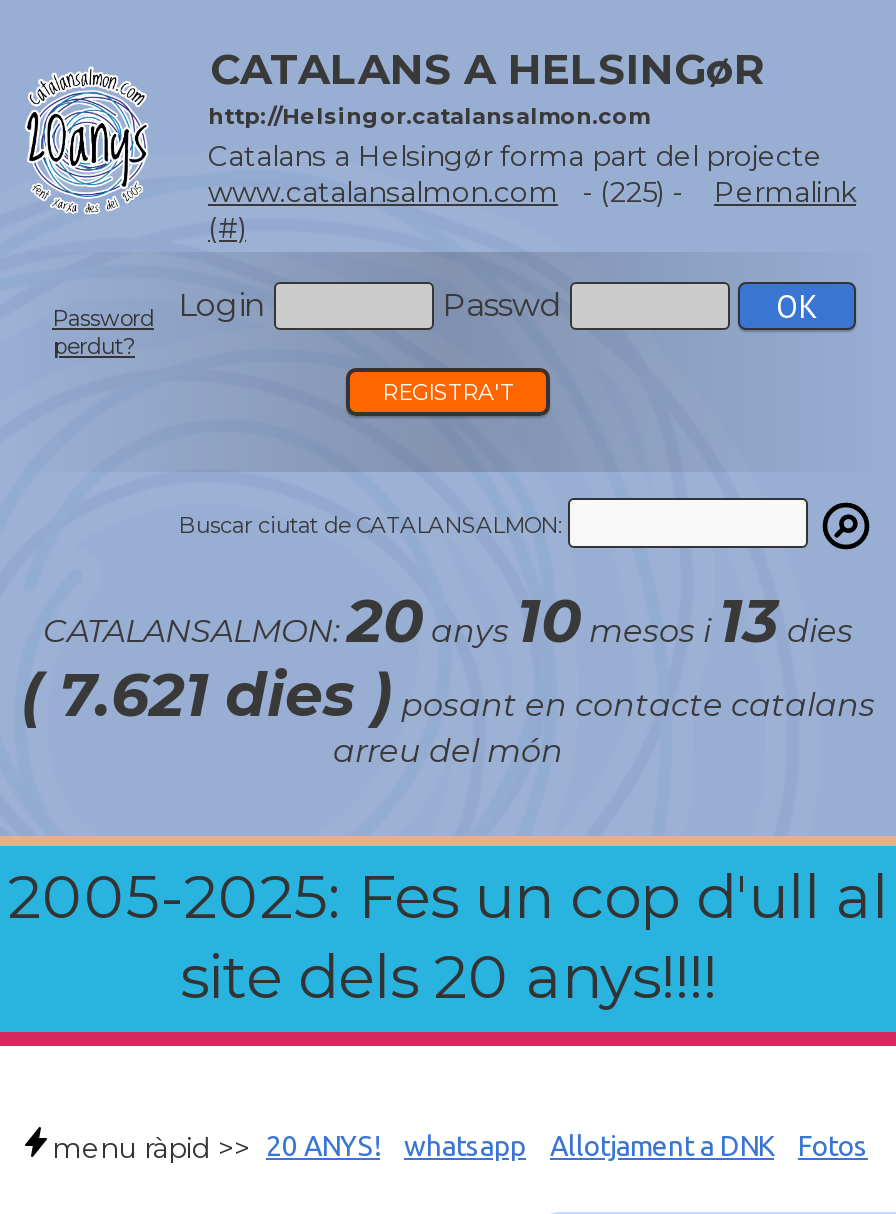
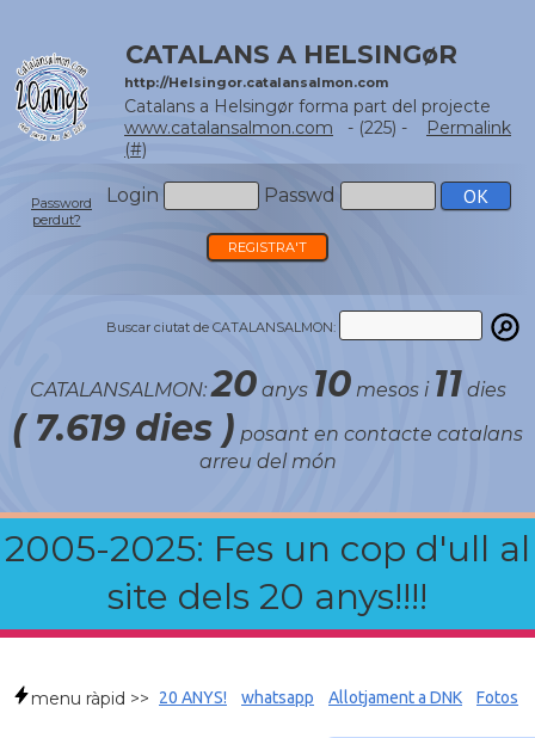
- CATALANSALMON:20anys 10mesos i13dies
+ CATALANSALMON:20anys 10mesos i11dies

- ( 7.621 dies )posant en contacte catalans
+ ( 7.619 dies )posant en contacte catalans
